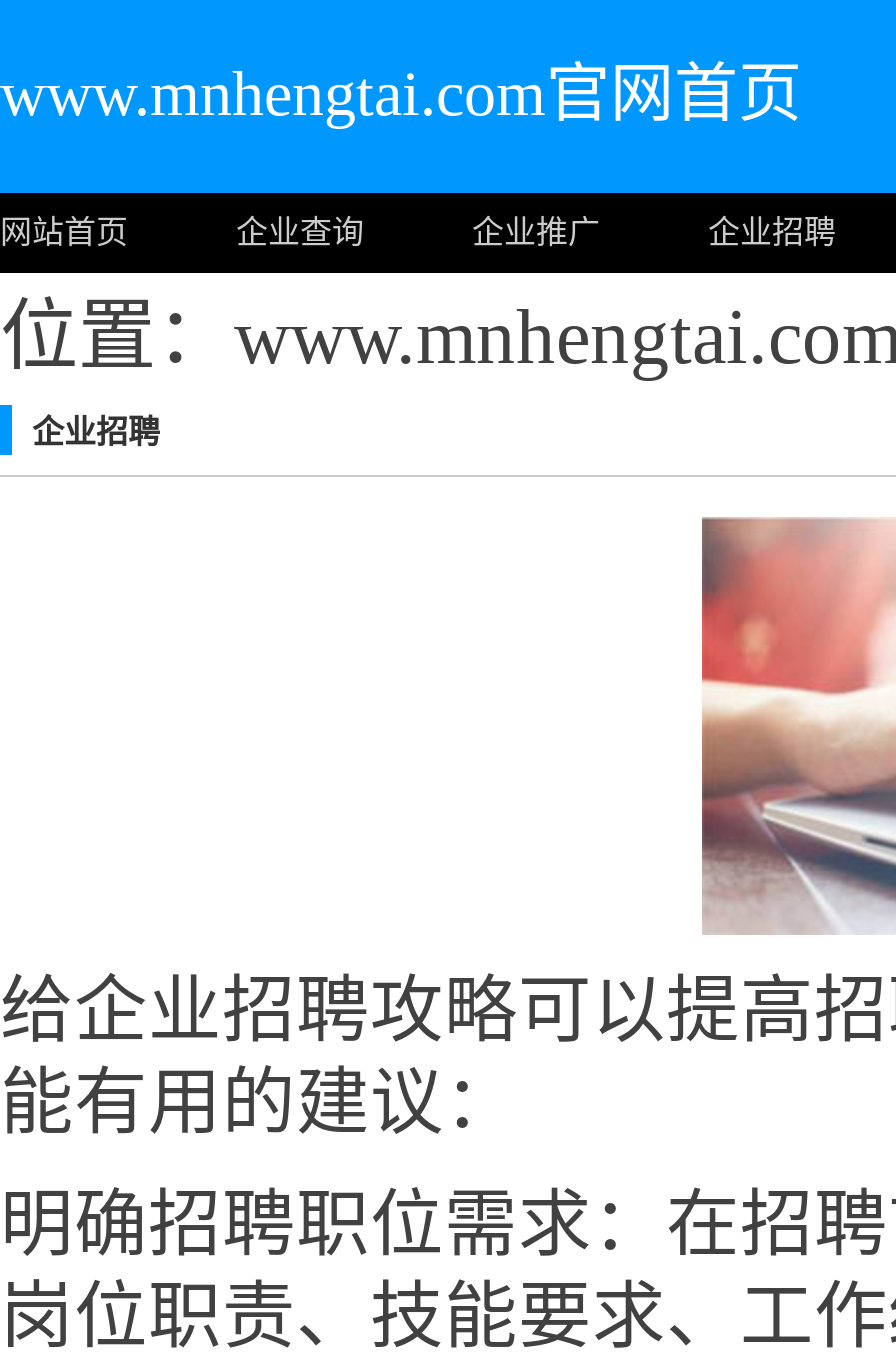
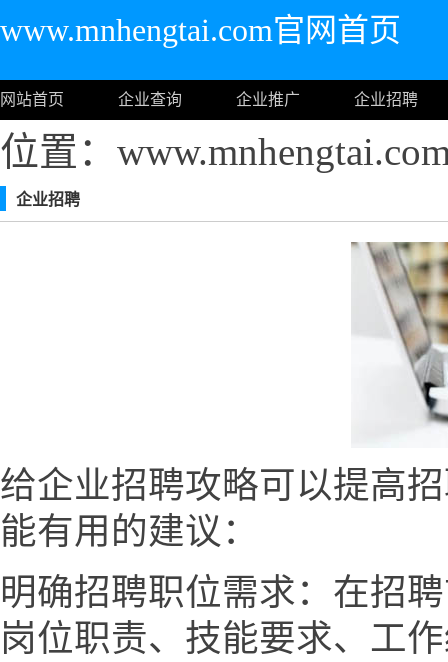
- [image]
+ [image]
